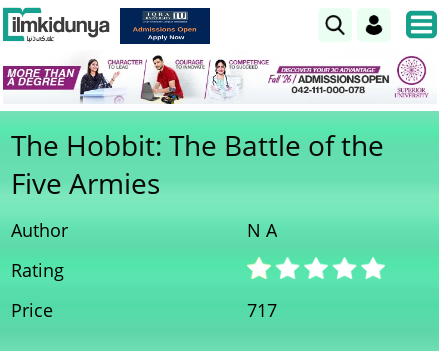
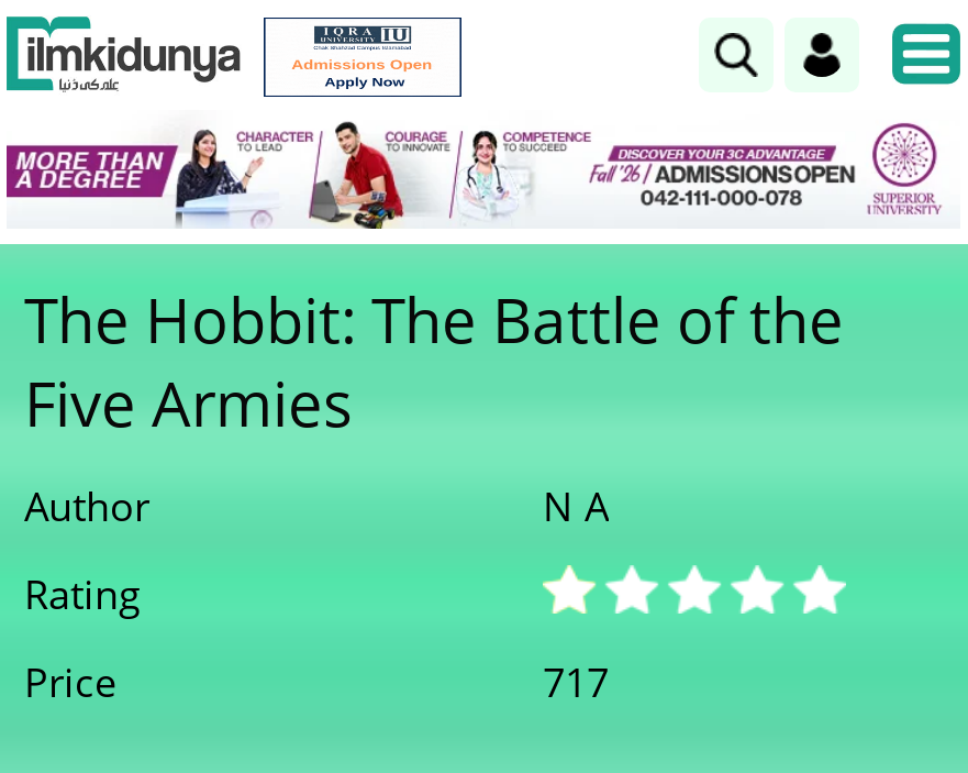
- [image]
+ [image]
